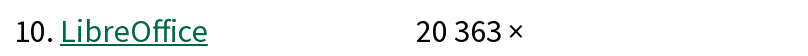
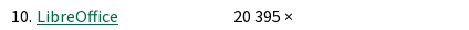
- 20 363 ×
+ 20 395 ×
